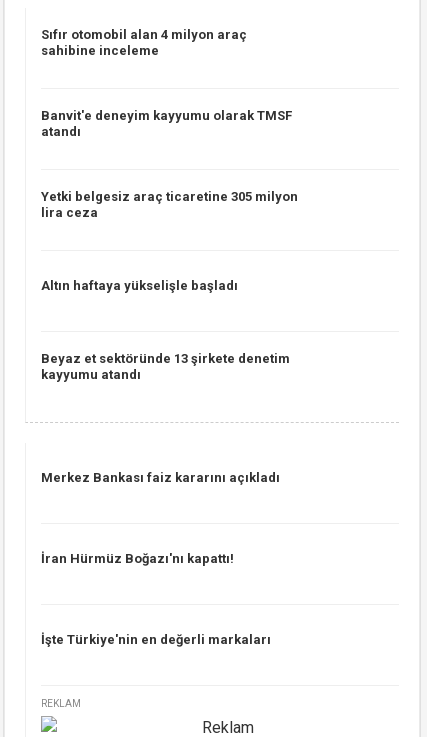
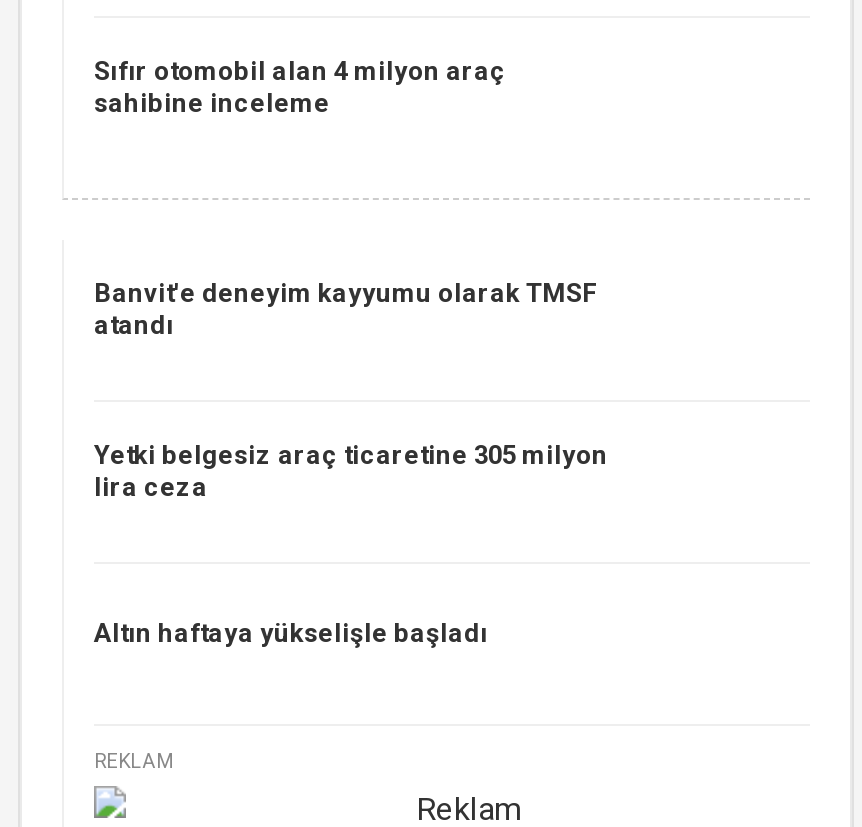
moved down: Banvit'e deneyim kayyumu olarak TMSF | atandı | Yetki belgesiz araç ticaretine 305 milyon | lira ceza | Altın haftaya yükselişle başladı

- Beyaz et sektöründe 13 şirkete denetim
- kayyumu atandı

- Merkez Bankası faiz kararını açıkladı

- İran Hürmüz Boğazı'nı kapattı!

- İşte Türkiye'nin en değerli markaları
